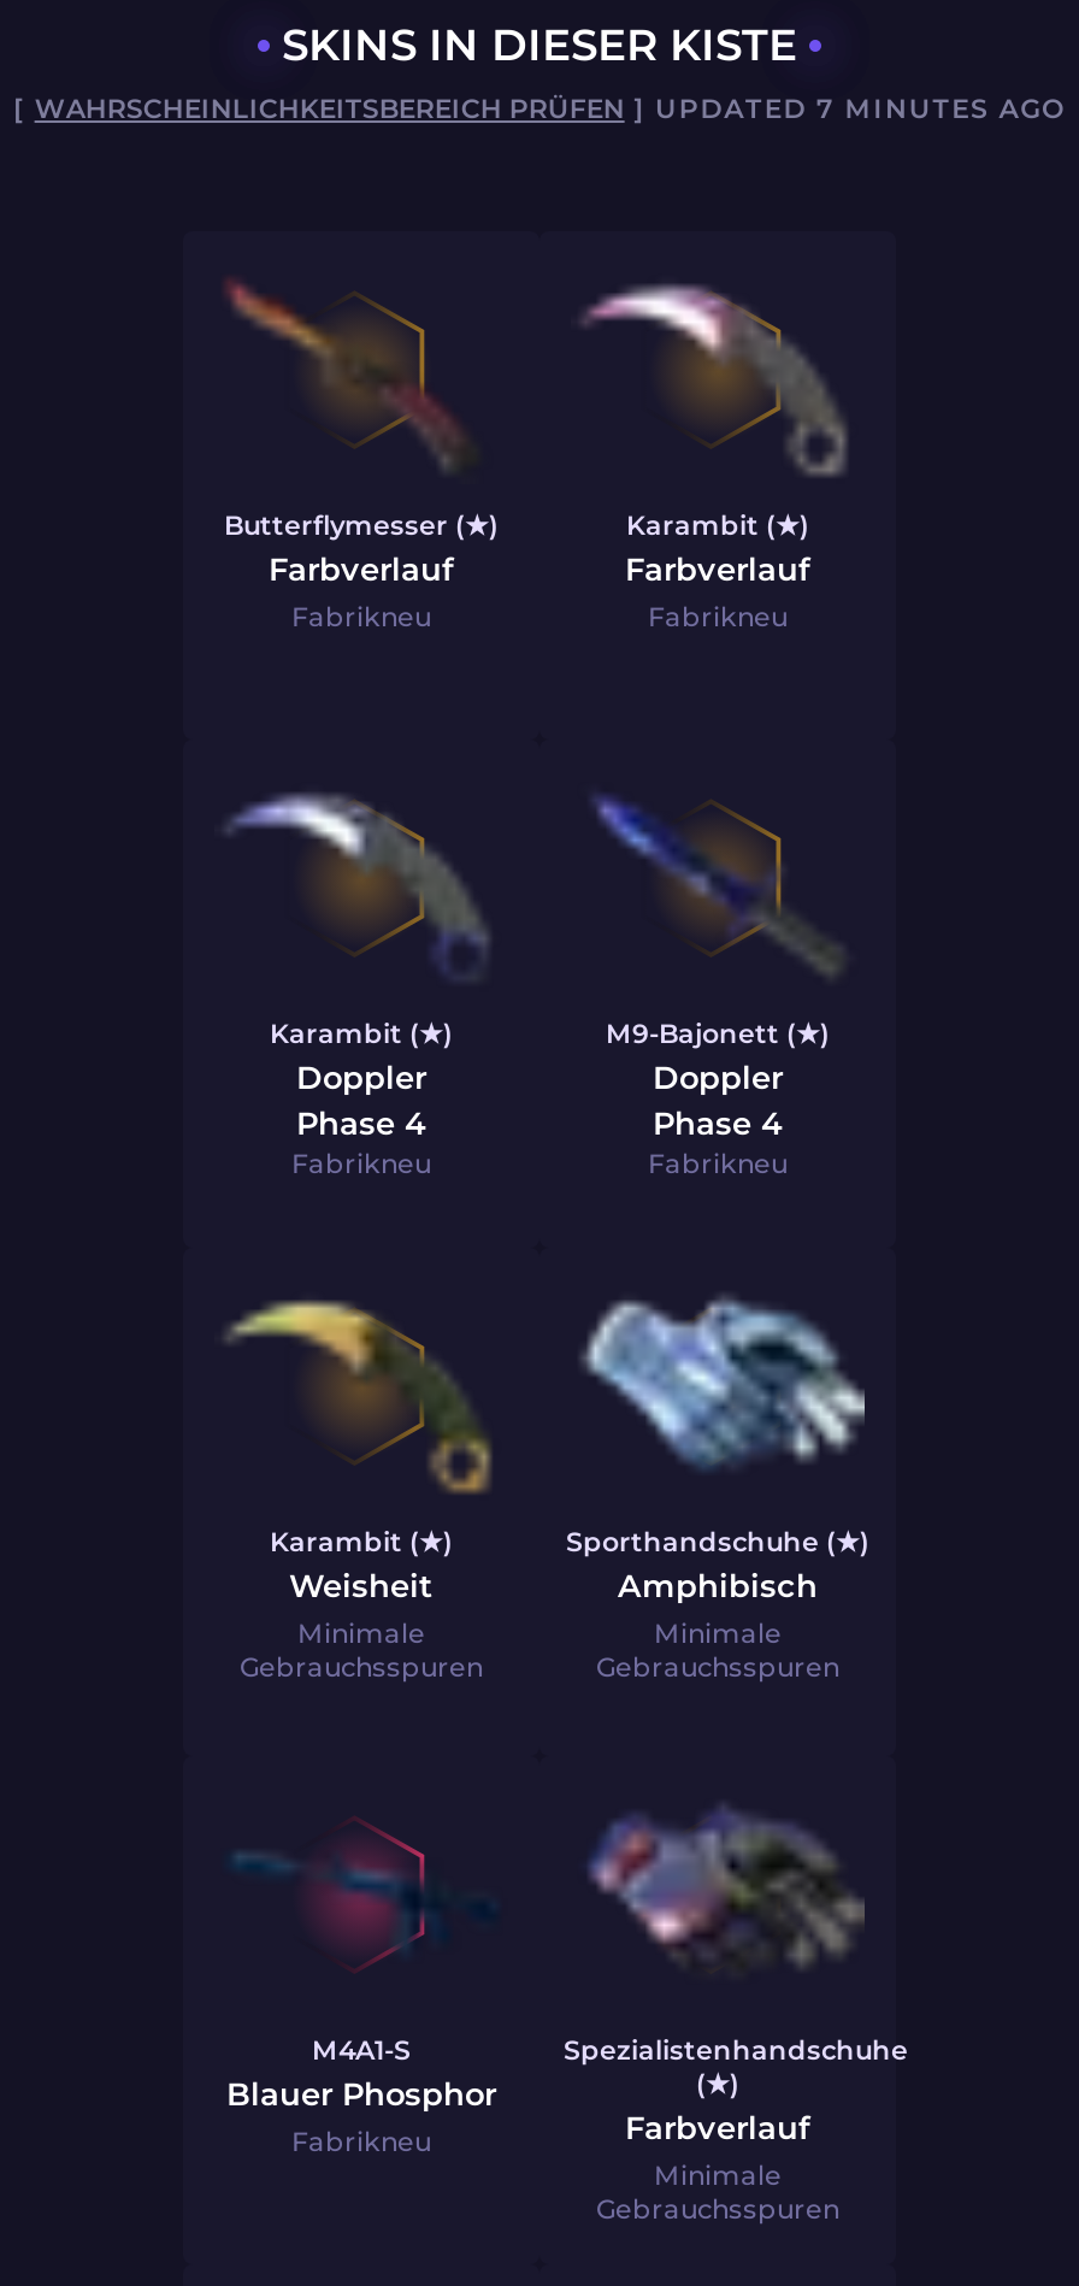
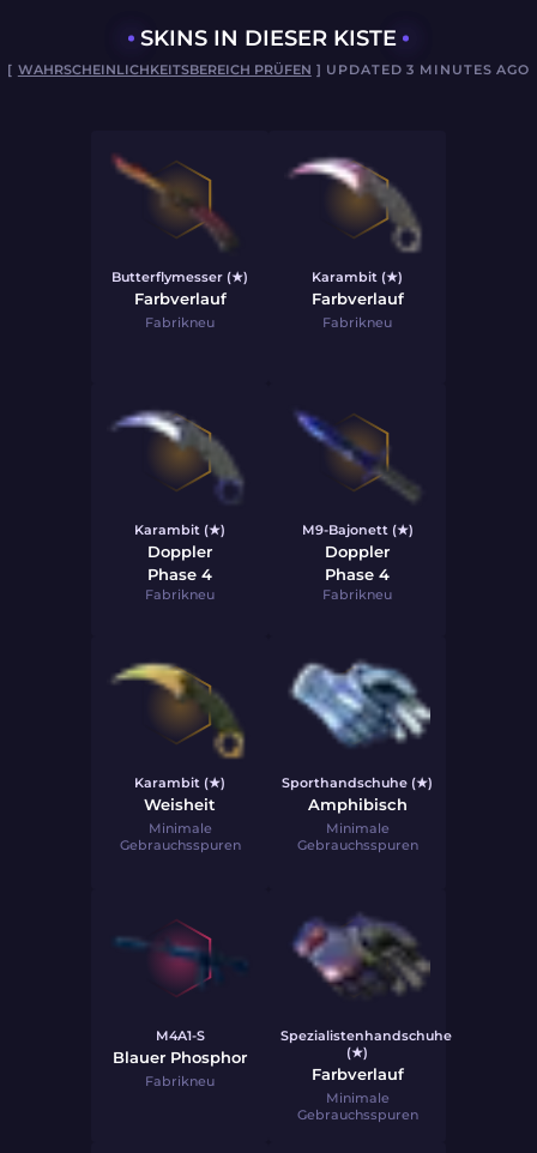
- [WAHRSCHEINLICHKEITSBEREICH PRÜFEN] UPDATED 7 MINUTES AGO
+ [WAHRSCHEINLICHKEITSBEREICH PRÜFEN] UPDATED 3 MINUTES AGO
